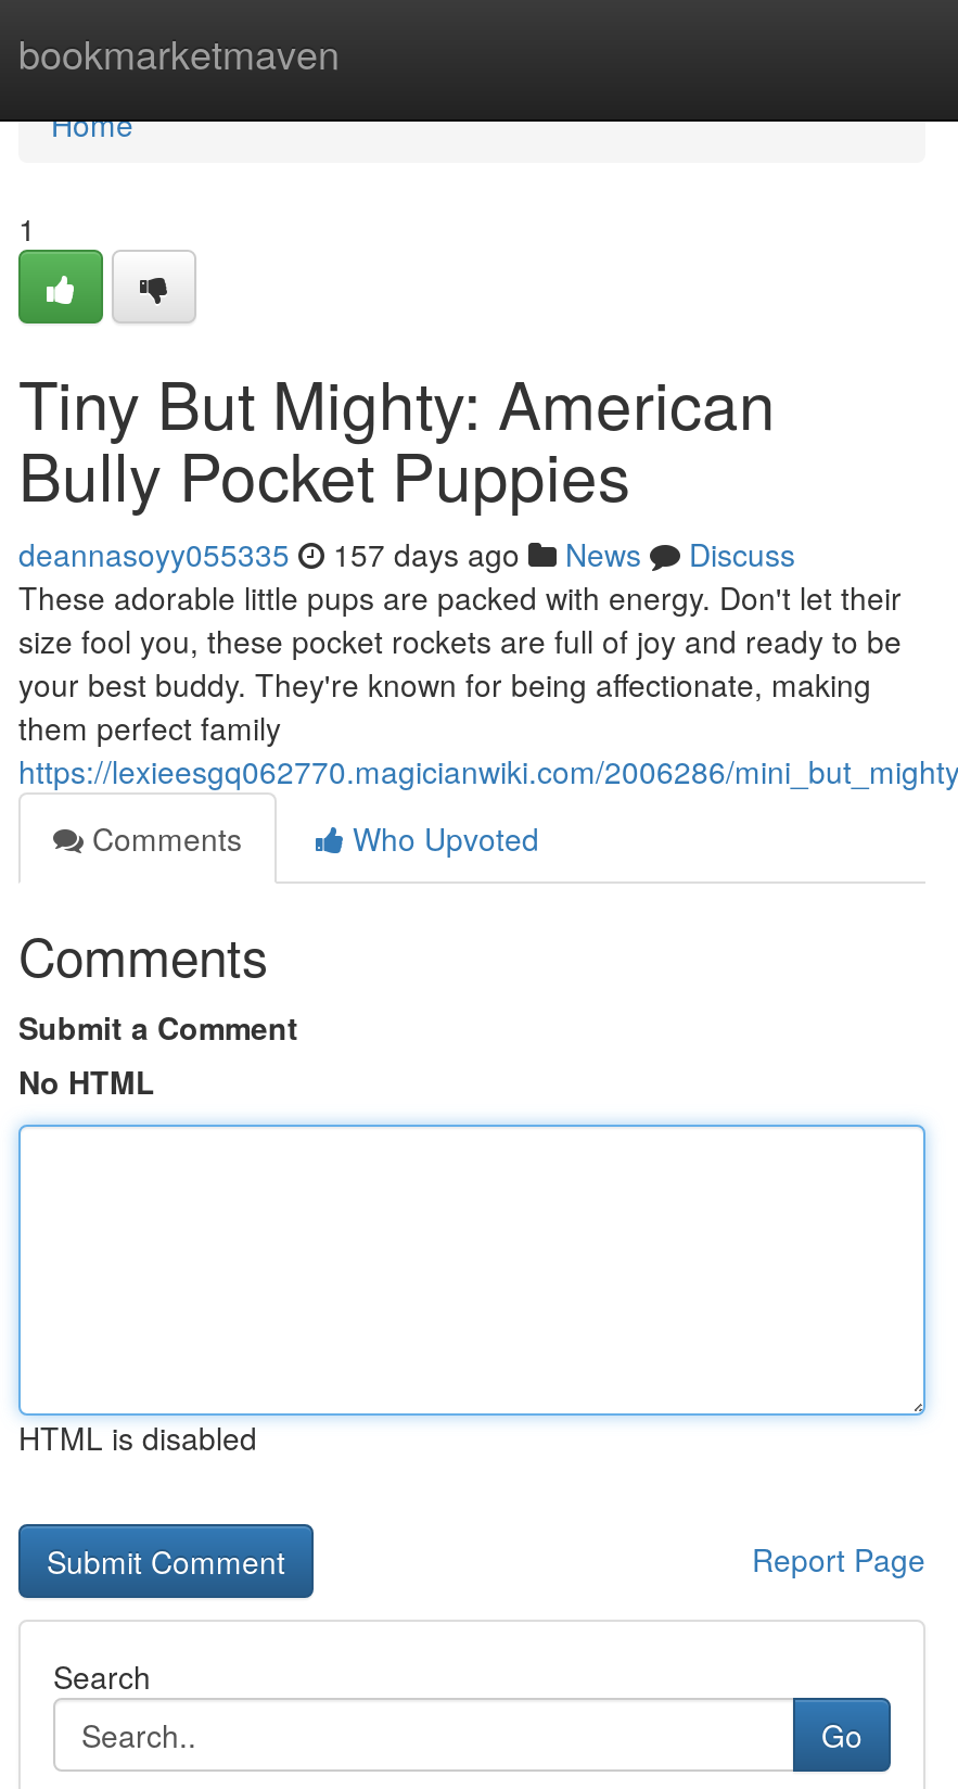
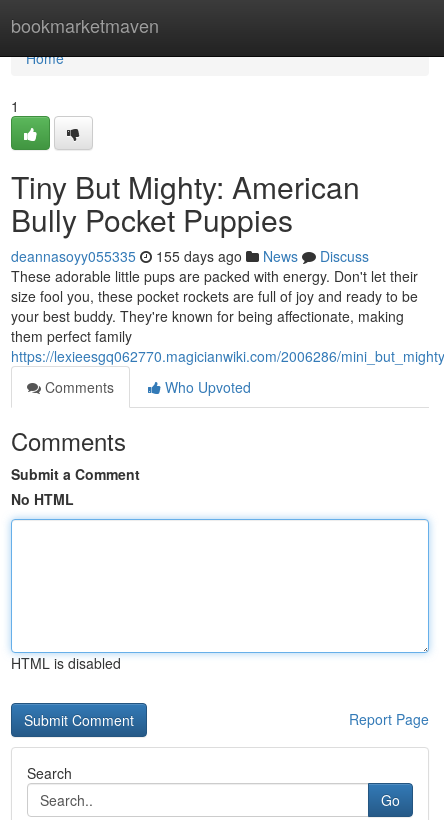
- deannasoyy055335 157 days ago News Discuss
+ deannasoyy055335 155 days ago News Discuss
